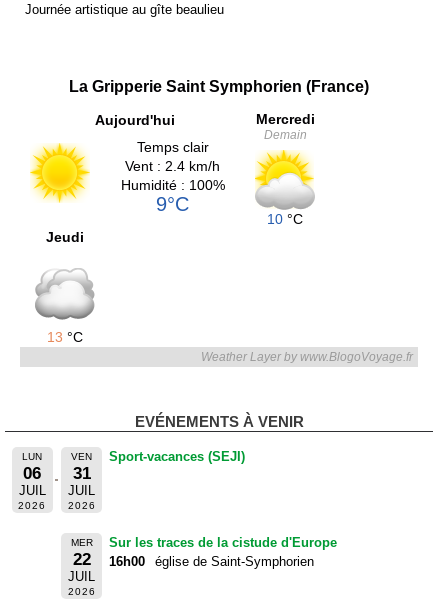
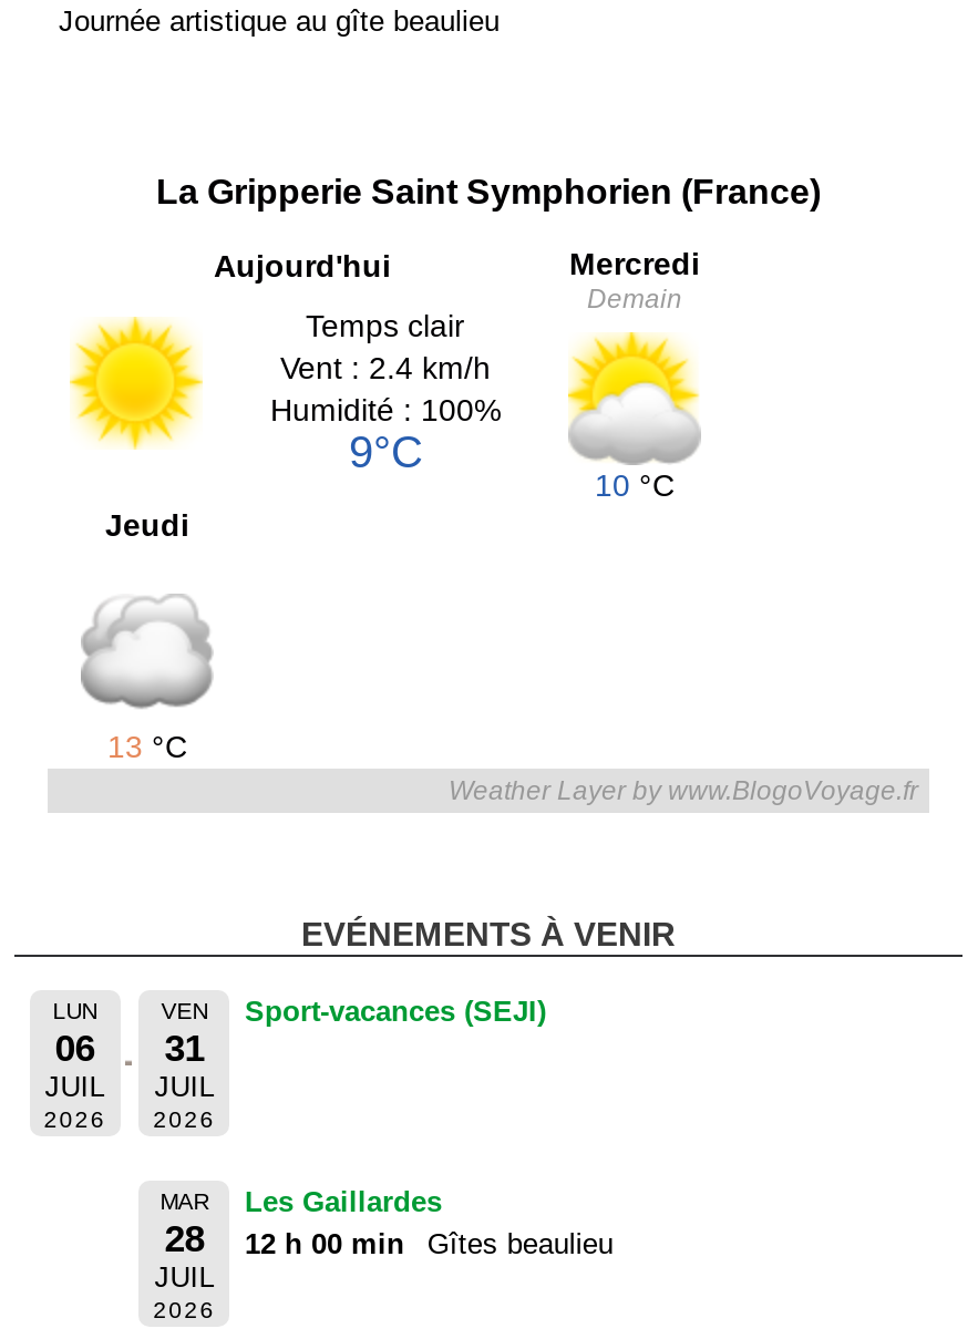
- MER
- 22
+ MAR
+ 28

- Sur les traces de la cistude d'Europe
- 16h00
- église de Saint-Symphorien
+ Les Gaillardes
+ 12 h 00 min
+ Gîtes beaulieu
